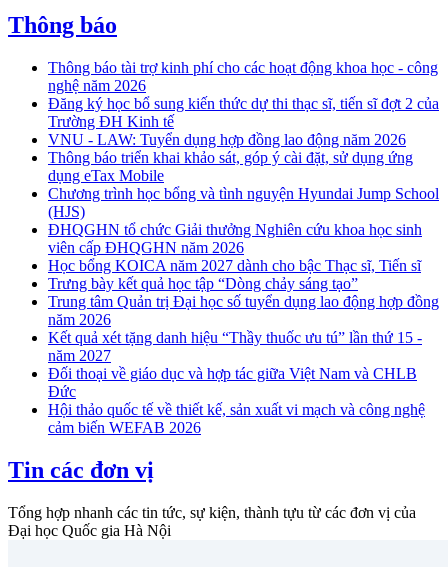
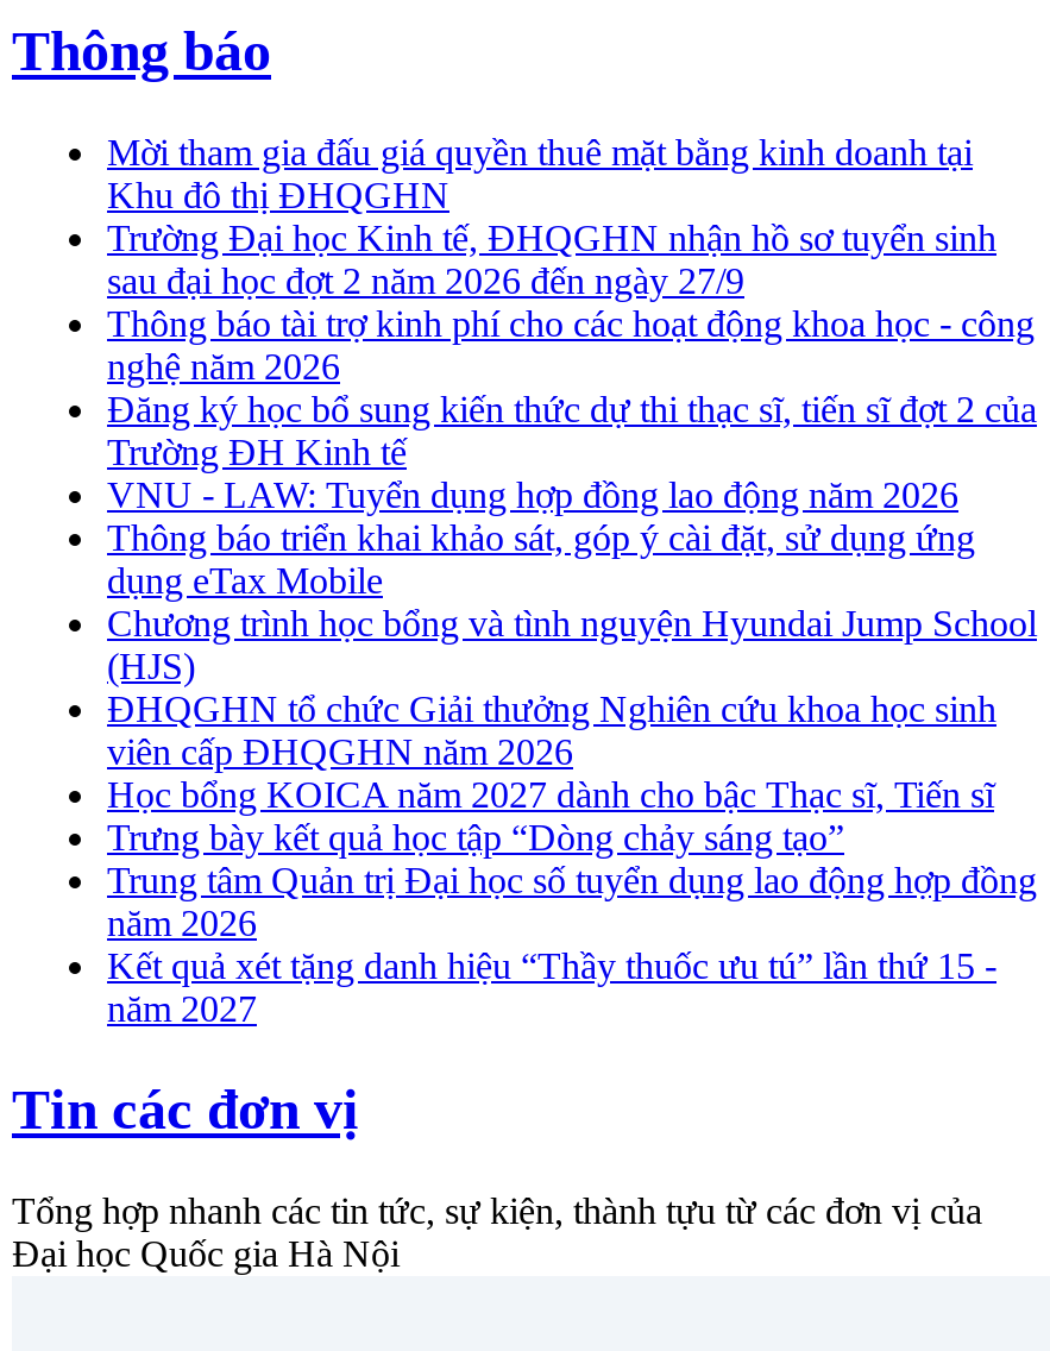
+ Mời tham gia đấu giá quyền thuê mặt bằng kinh doanh tại
+ Khu đô thị ĐHQGHN
+ Trường Đại học Kinh tế, ĐHQGHN nhận hồ sơ tuyển sinh
+ sau đại học đợt 2 năm 2026 đến ngày 27/9

moved down: Thông báo tài trợ kinh phí cho các hoạt động khoa học - công | nghệ năm 2026 | Đăng ký học bổ sung kiến thức dự thi thạc sĩ, tiến sĩ đợt 2 của | ... | Kết quả xét tặng danh hiệu “Thầy thuốc ưu tú” lần thứ 15 - | năm 2027

- Đối thoại về giáo dục và hợp tác giữa Việt Nam và CHLB
- Đức
- Hội thảo quốc tế về thiết kế, sản xuất vi mạch và công nghệ
- cảm biến WEFAB 2026
